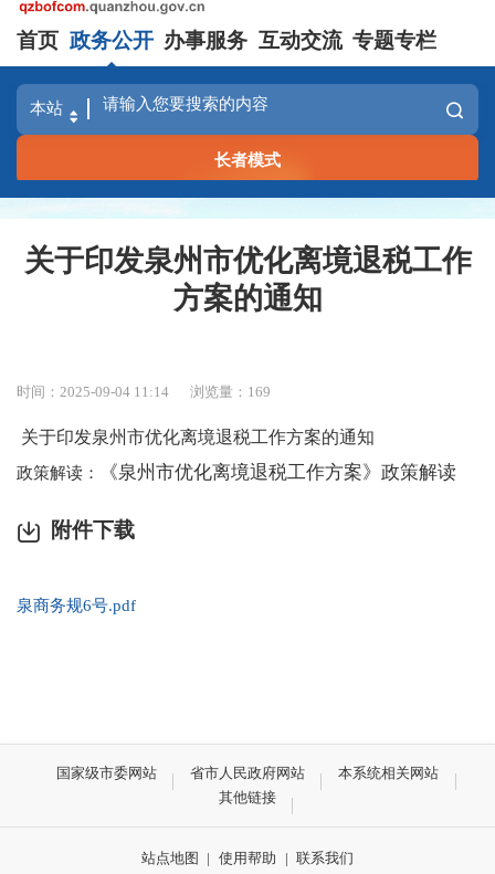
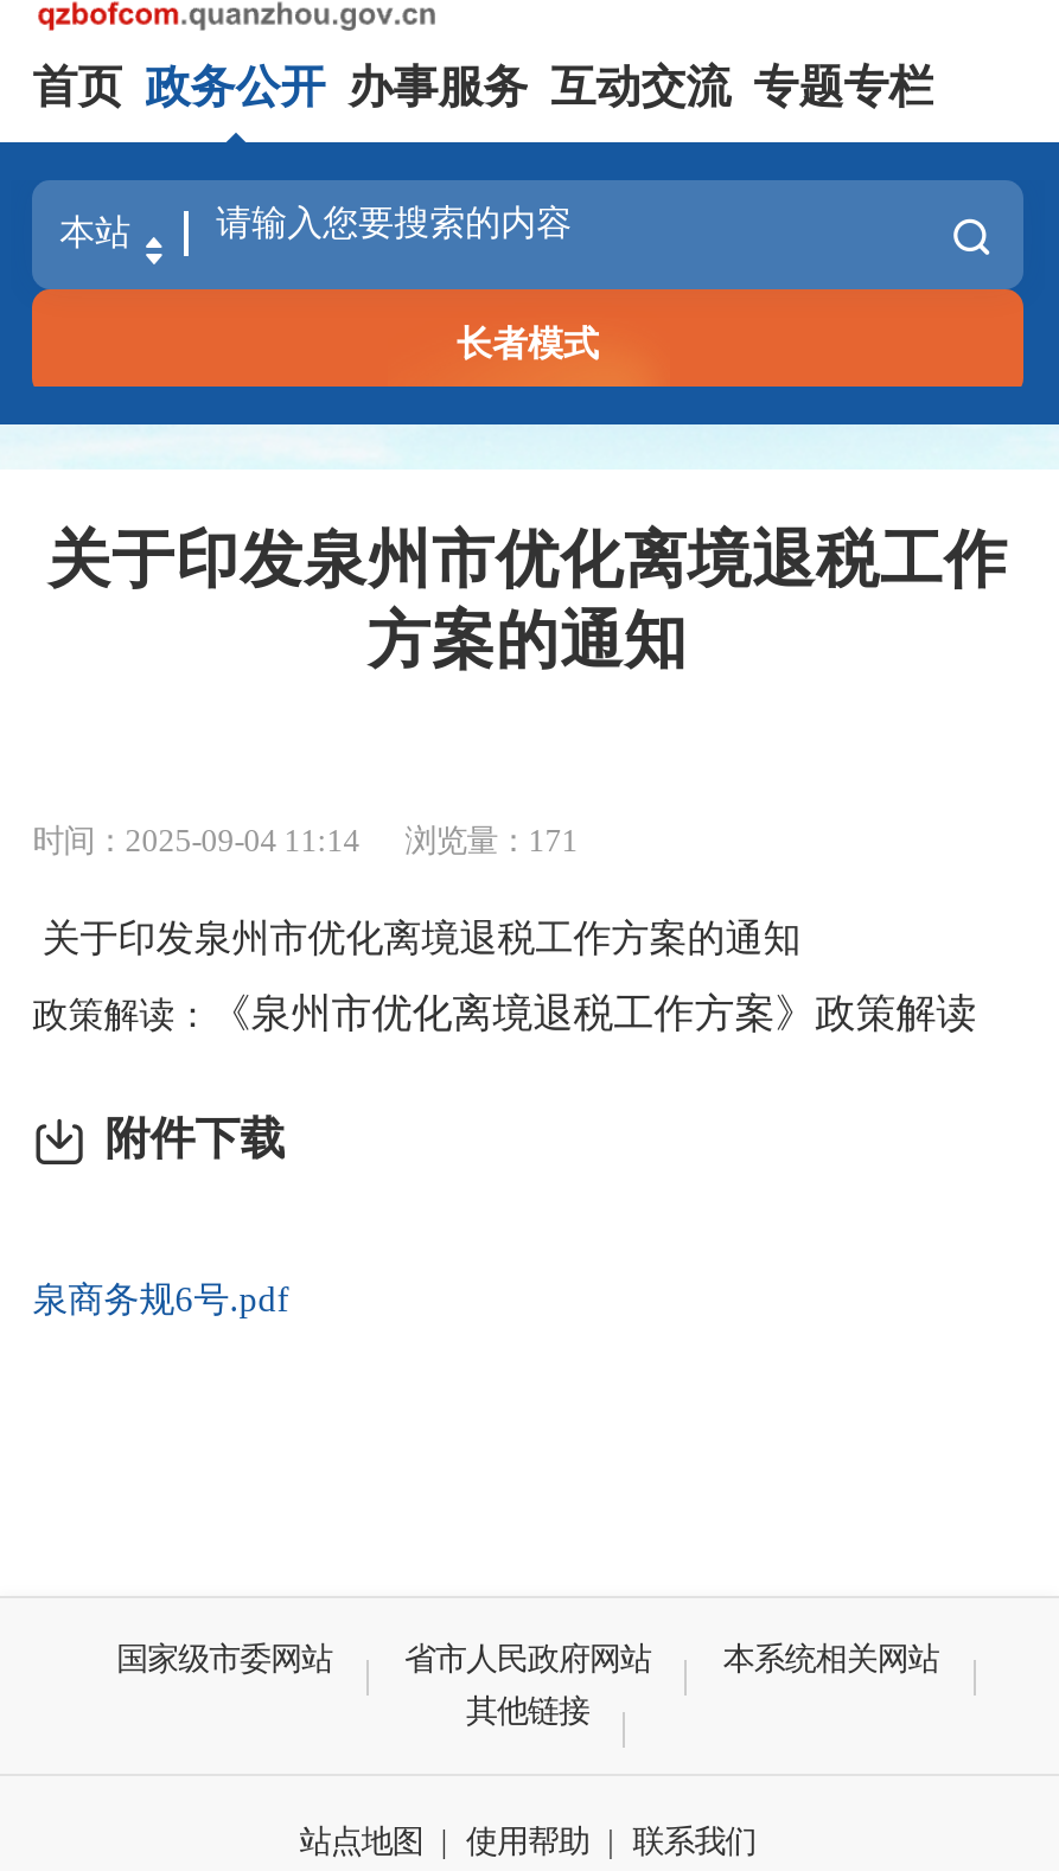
- 时间：2025-09-04 11:14 浏览量：169
+ 时间：2025-09-04 11:14 浏览量：171
